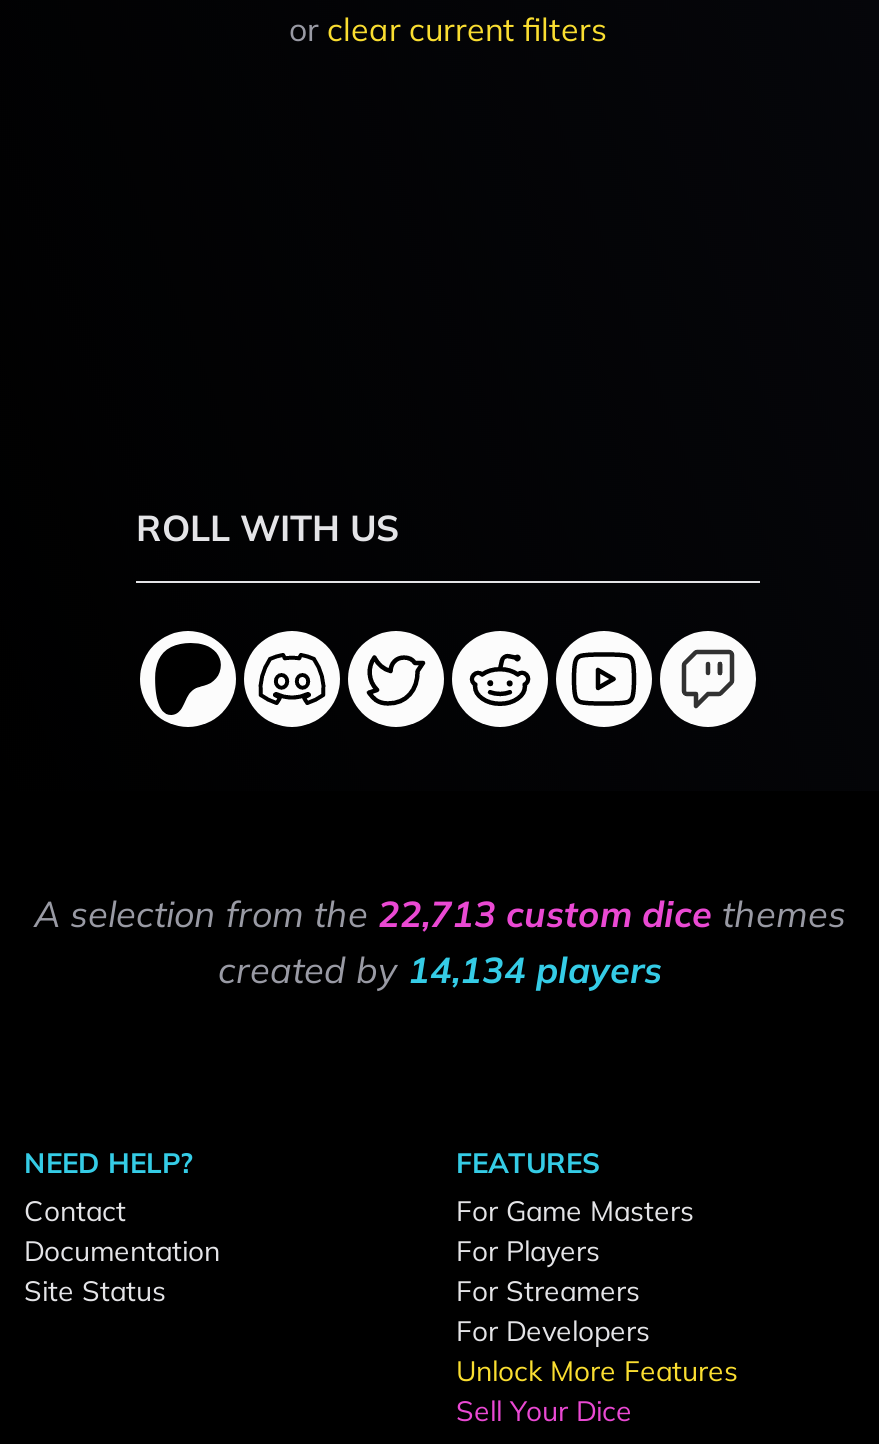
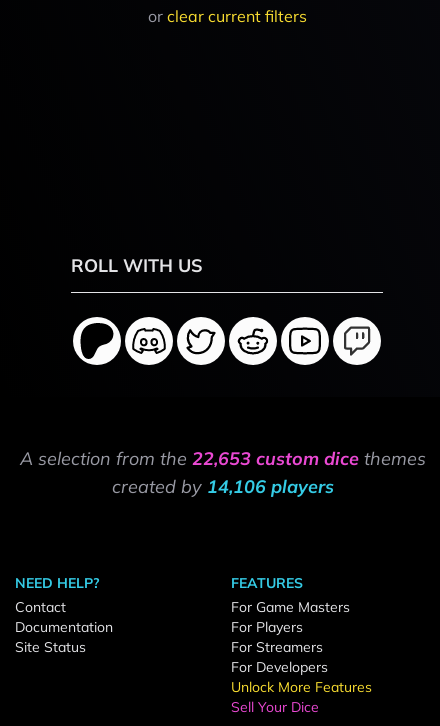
- A selection from the 22,713 custom dice themes
+ A selection from the 22,653 custom dice themes

- created by 14,134 players
+ created by 14,106 players
